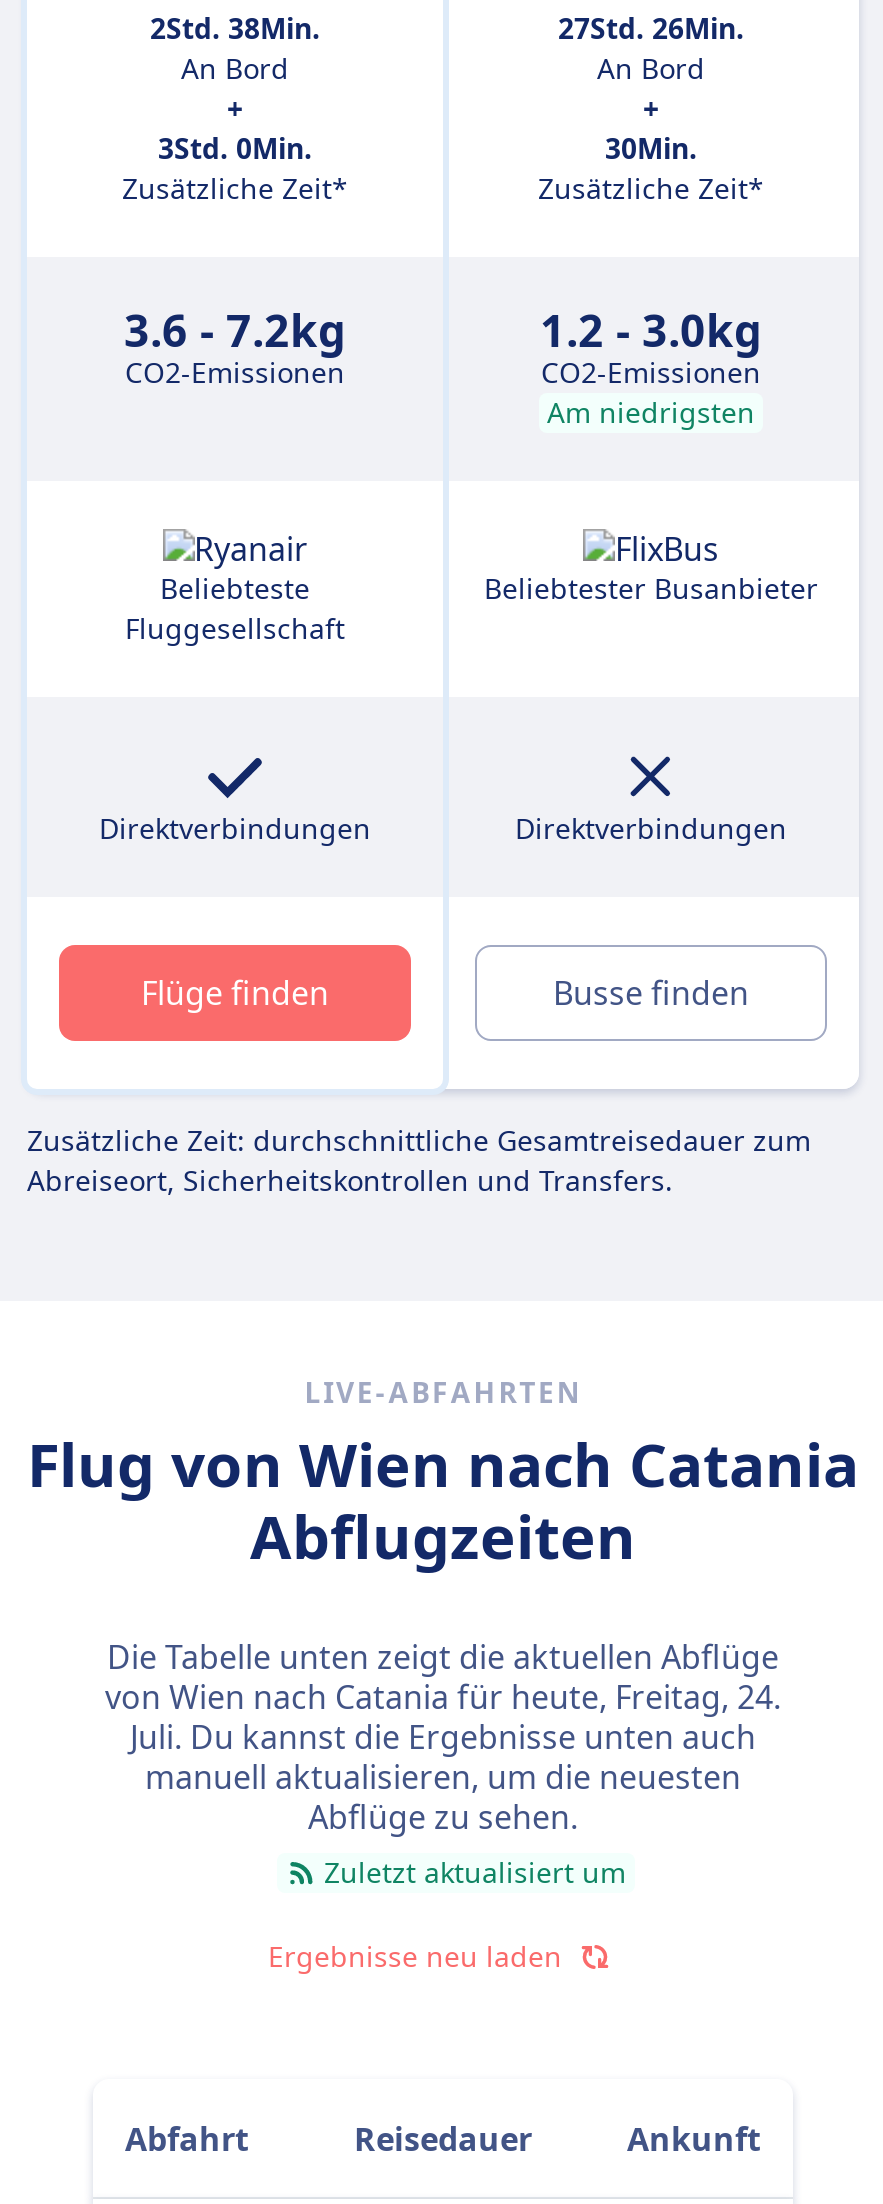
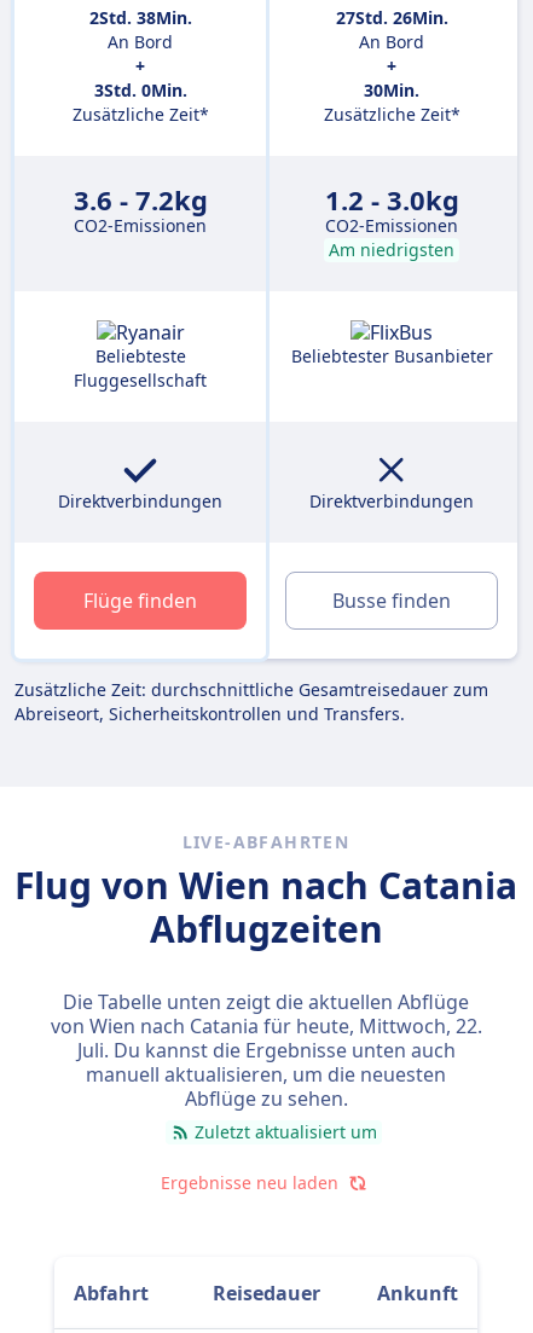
- von Wien nach Catania für heute, Freitag, 24.
+ von Wien nach Catania für heute, Mittwoch, 22.
